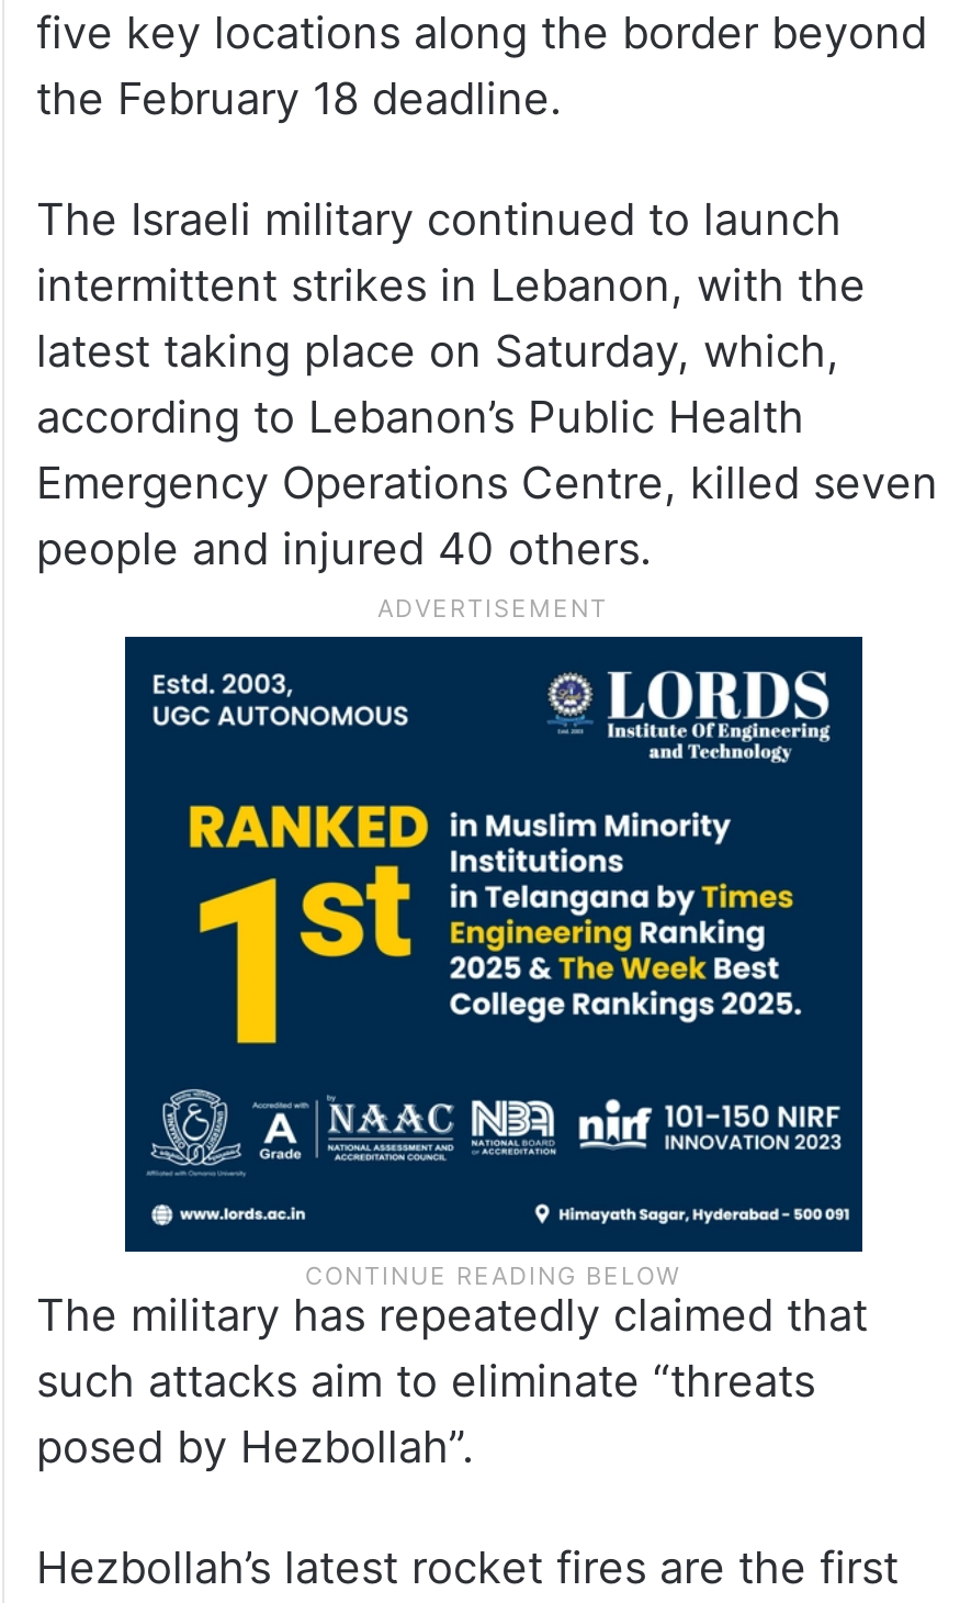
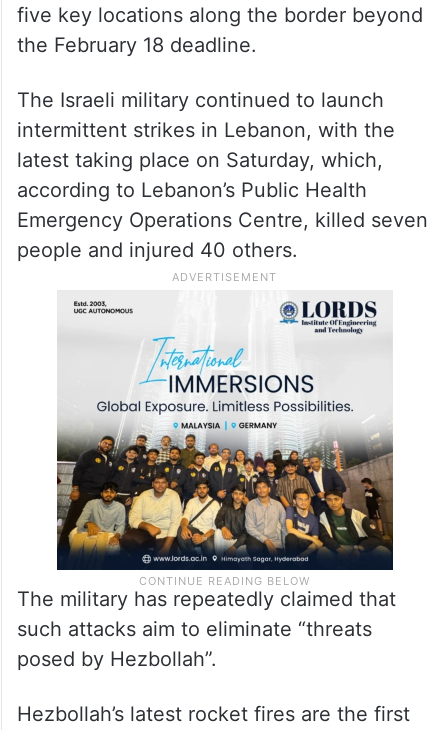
- [image]
+ [image]
